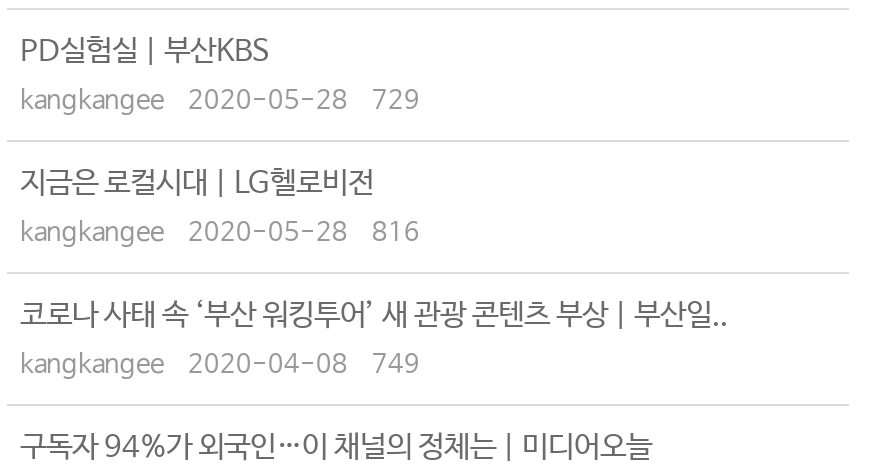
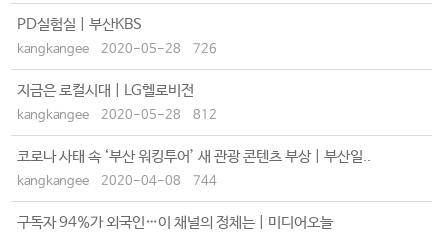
- kangkangee 2020-05-28 729
+ kangkangee 2020-05-28 726

- kangkangee 2020-05-28 816
+ kangkangee 2020-05-28 812

- kangkangee 2020-04-08 749
+ kangkangee 2020-04-08 744
